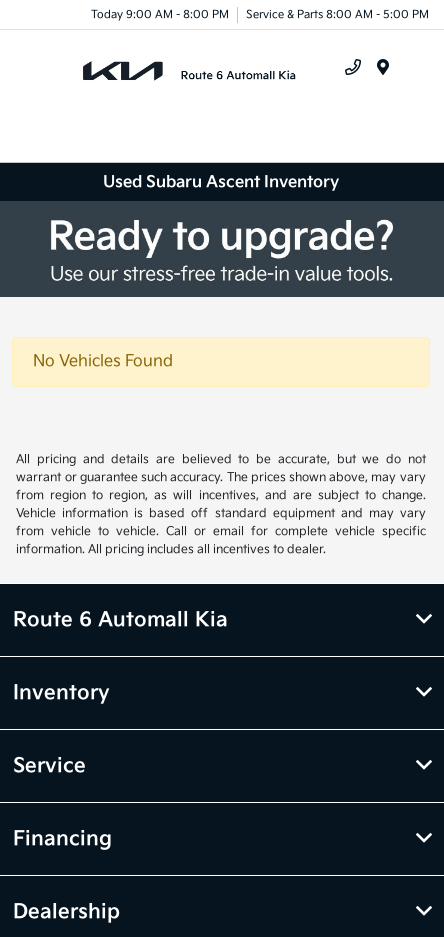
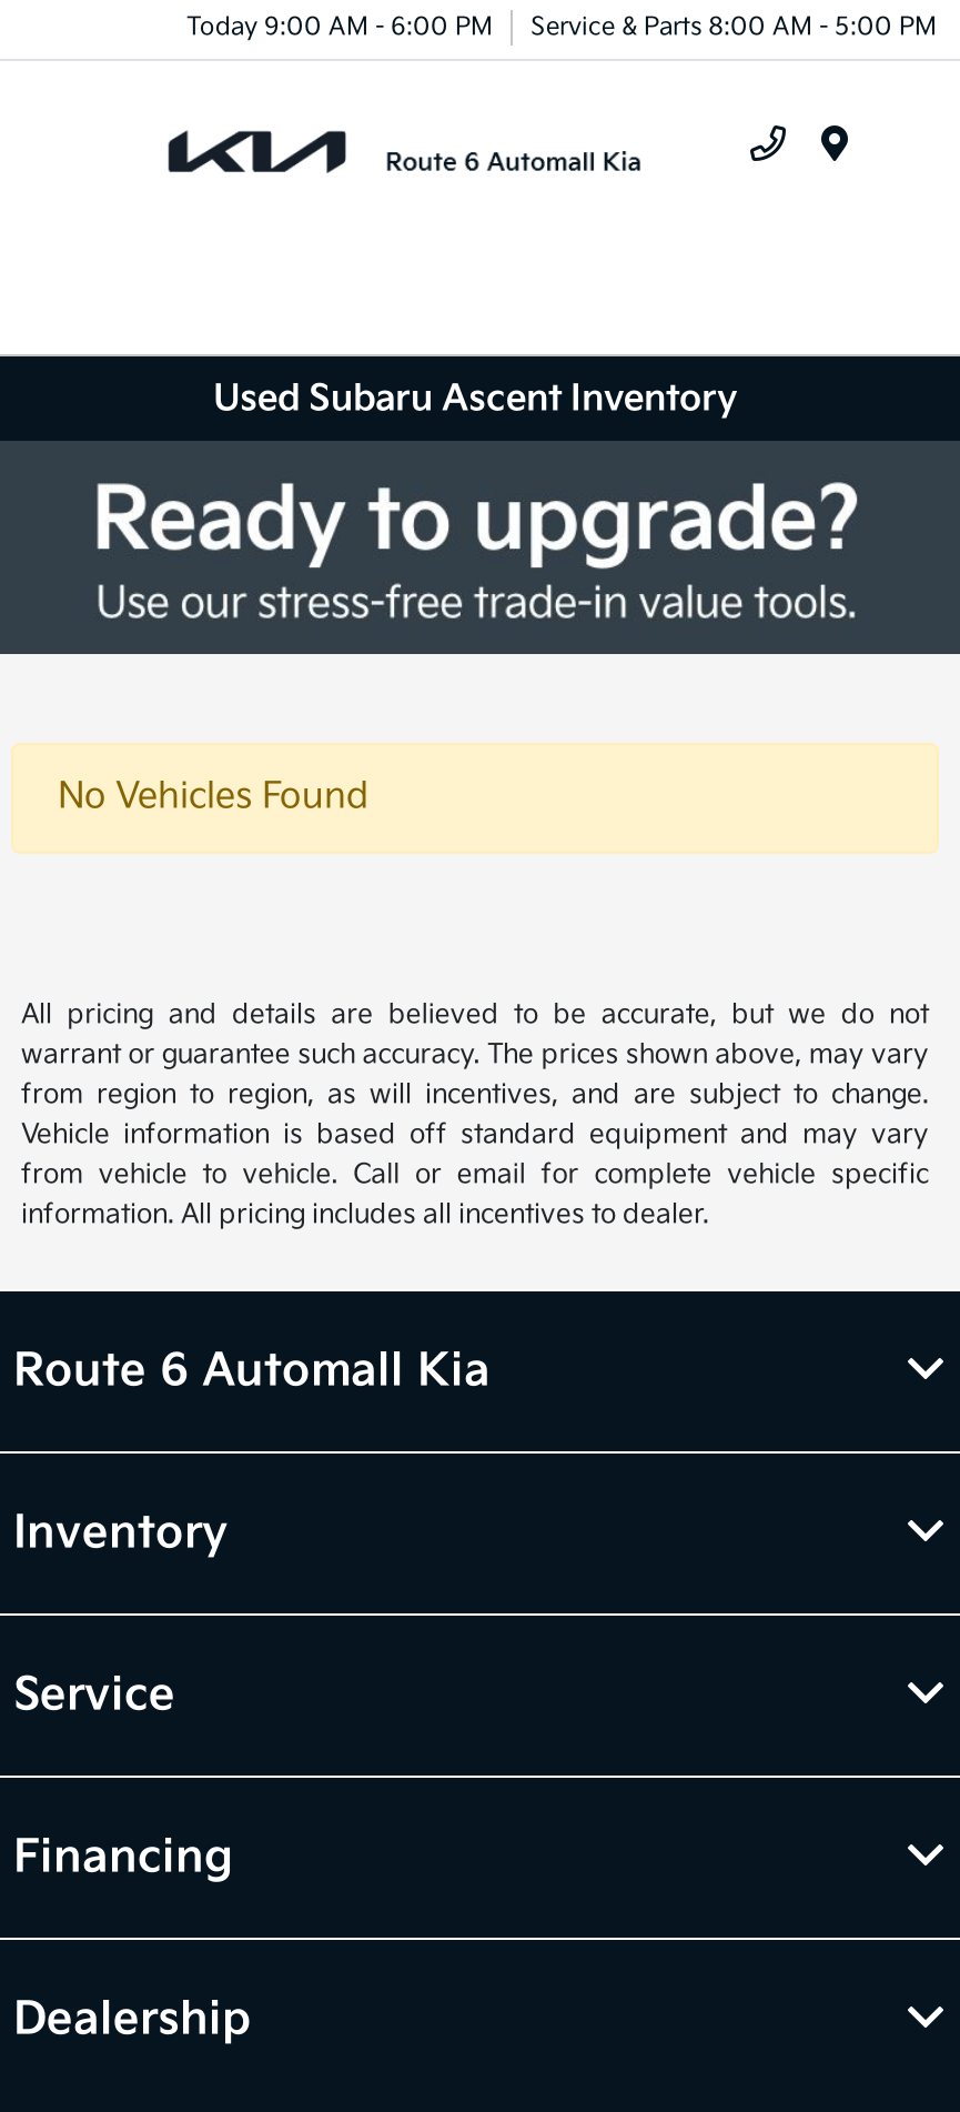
- Today 9:00 AM - 8:00 PM Service & Parts 8:00 AM - 5:00 PM
+ Today 9:00 AM - 6:00 PM Service & Parts 8:00 AM - 5:00 PM
